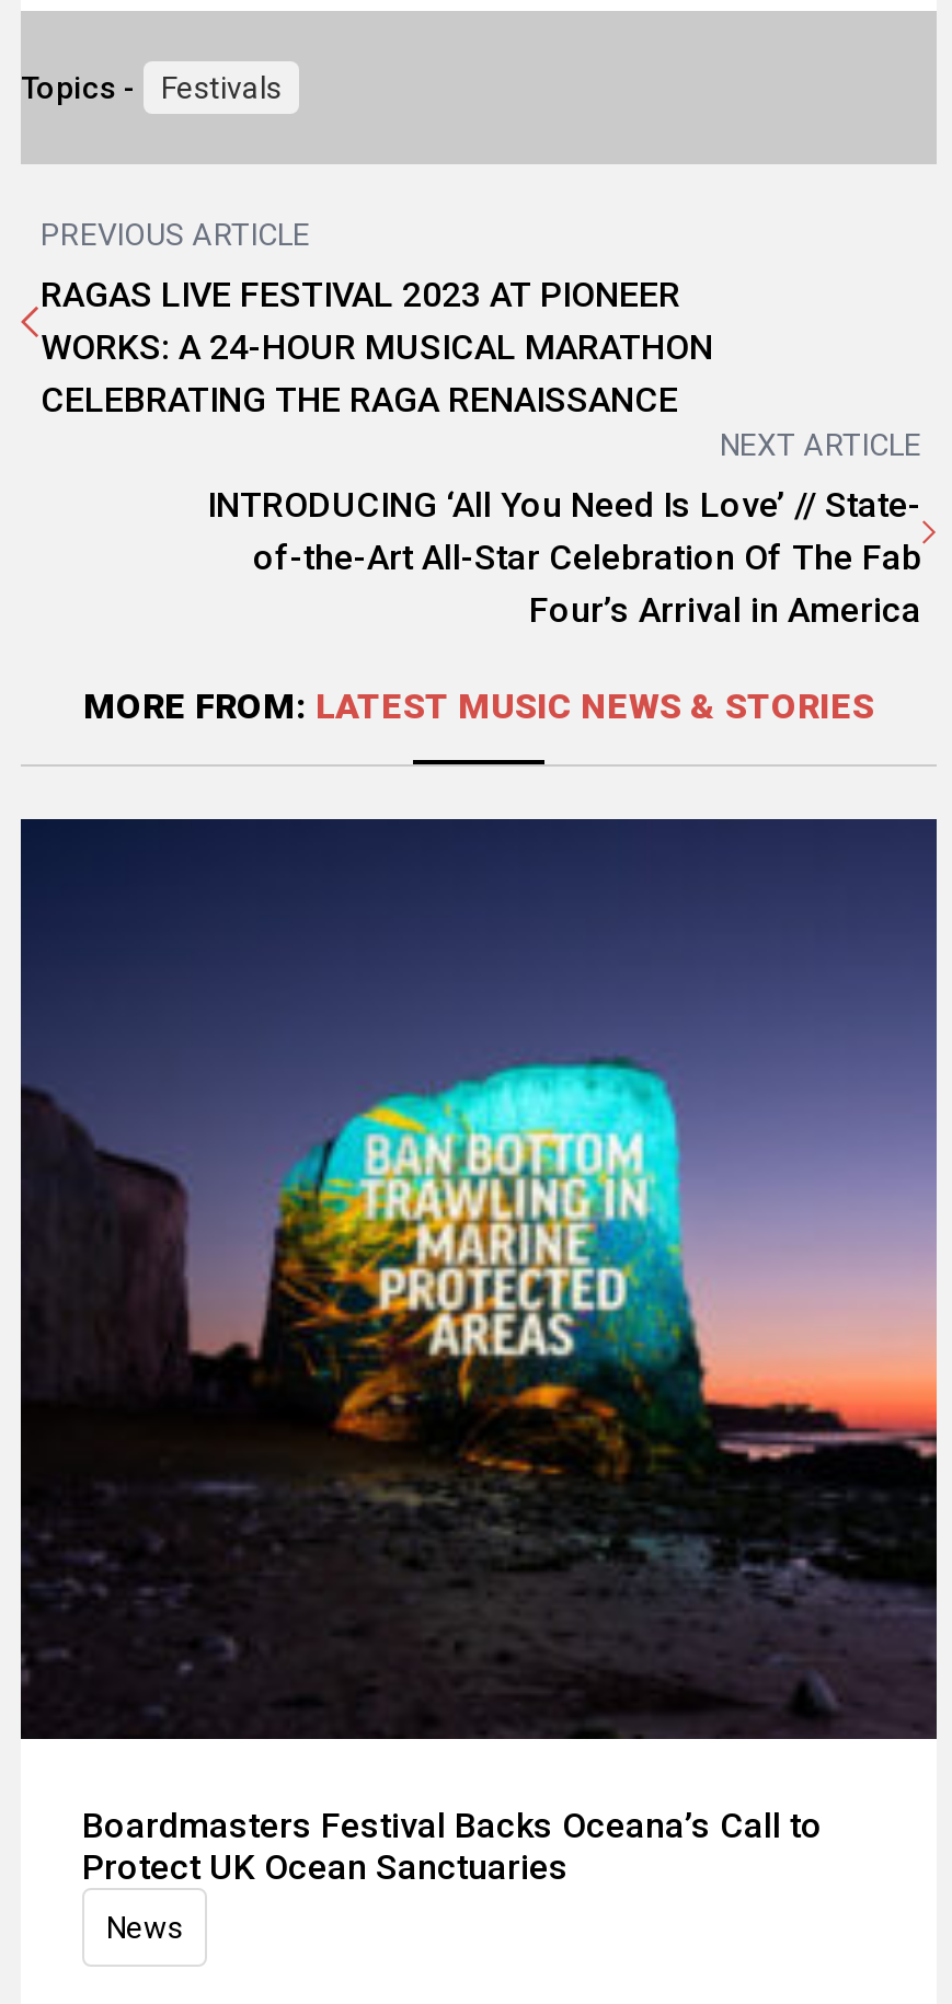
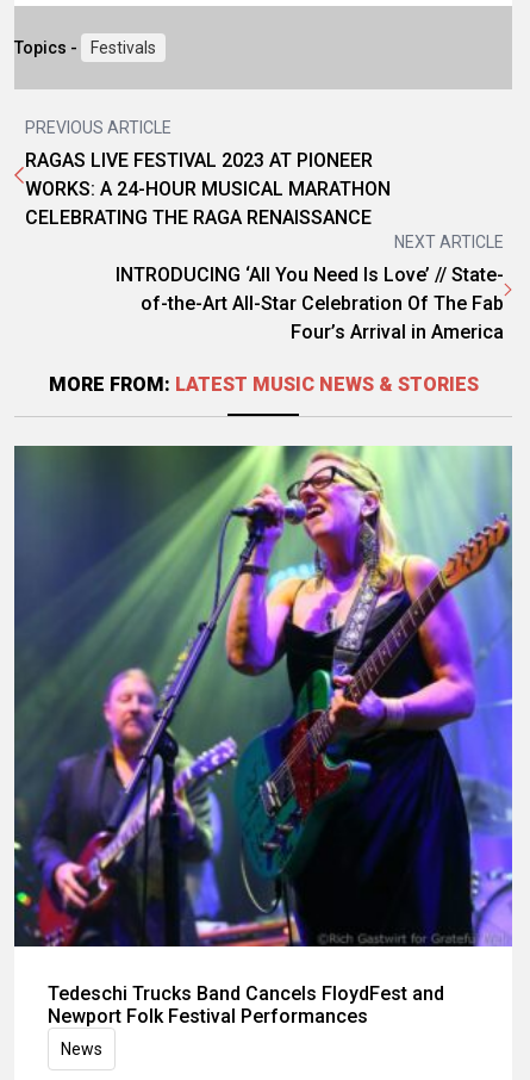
- [image]
- Boardmasters Festival Backs Oceana’s Call to
- Protect UK Ocean Sanctuaries
+ [image]
+ Tedeschi Trucks Band Cancels FloydFest and
+ Newport Folk Festival Performances
